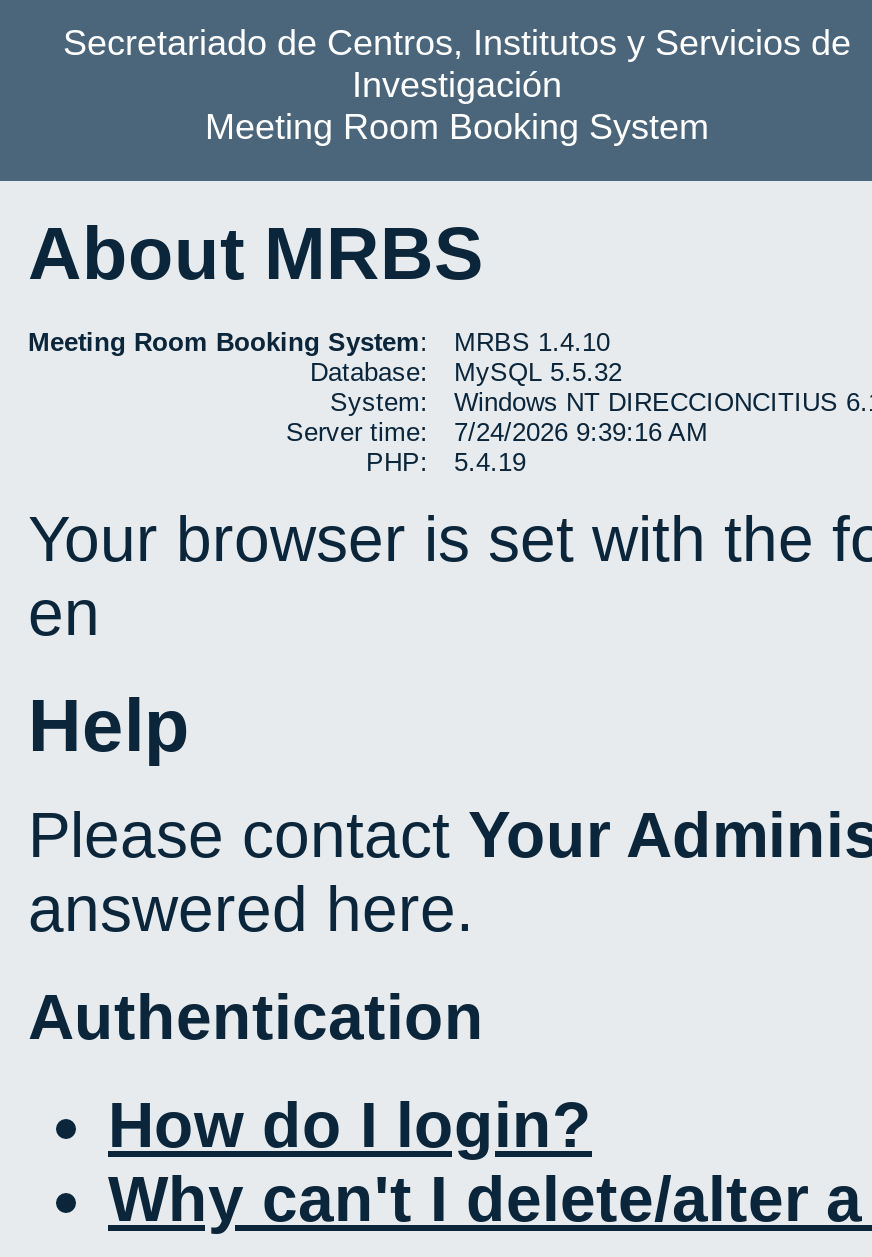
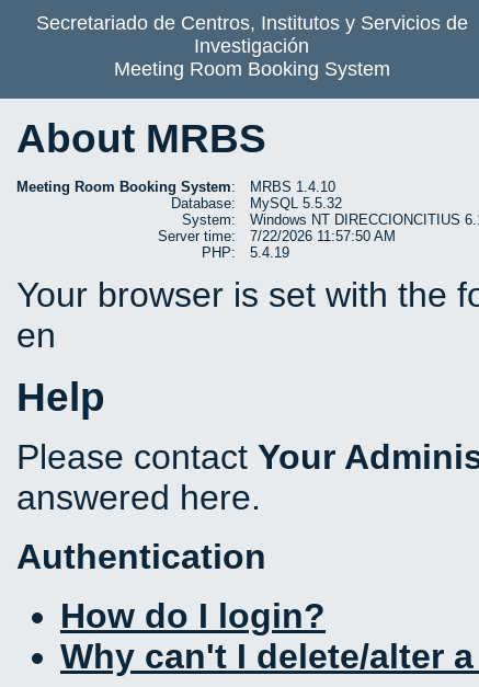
- Server time: 7/24/2026 9:39:16 AM
+ Server time: 7/22/2026 11:57:50 AM
